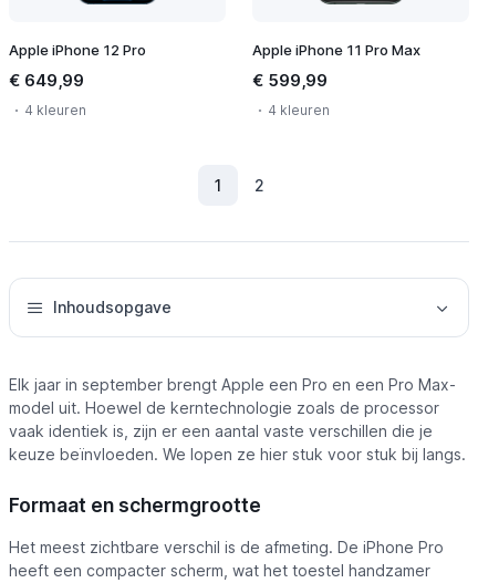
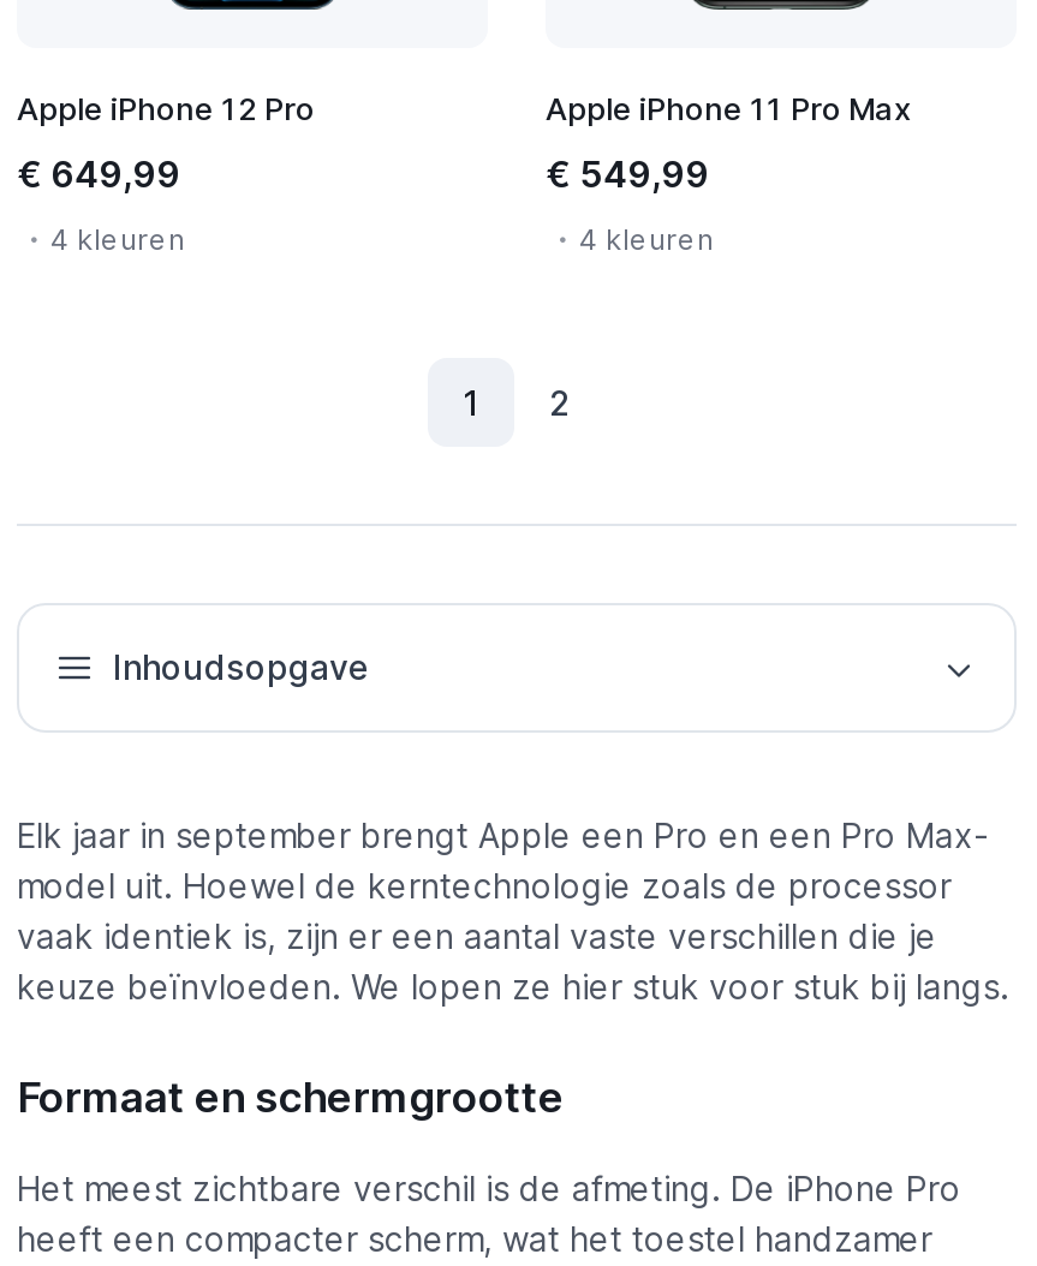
- € 599,99
+ € 549,99
